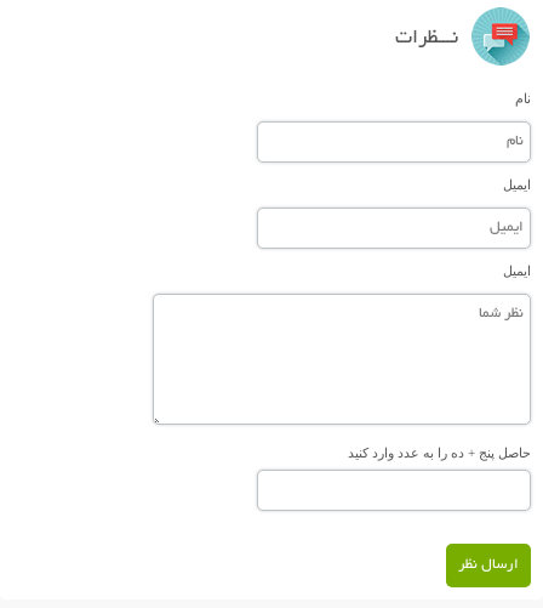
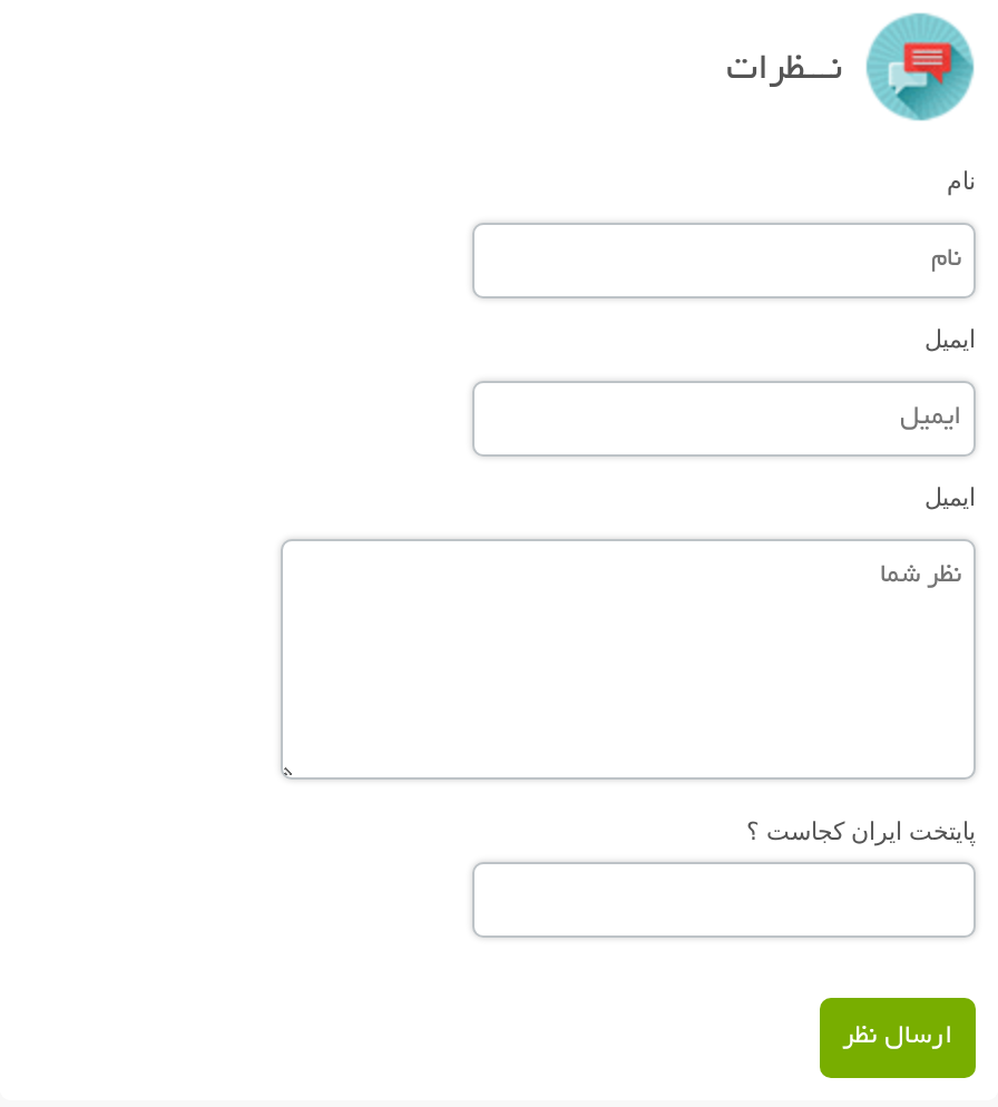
- حاصل پنج + ده را به عدد وارد کنید
+ پایتخت ایران کجاست ؟
